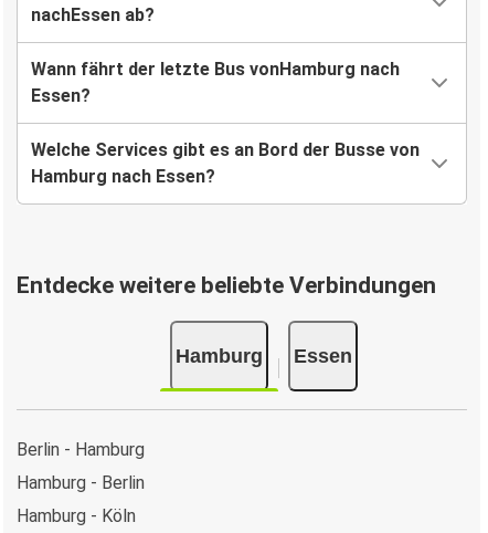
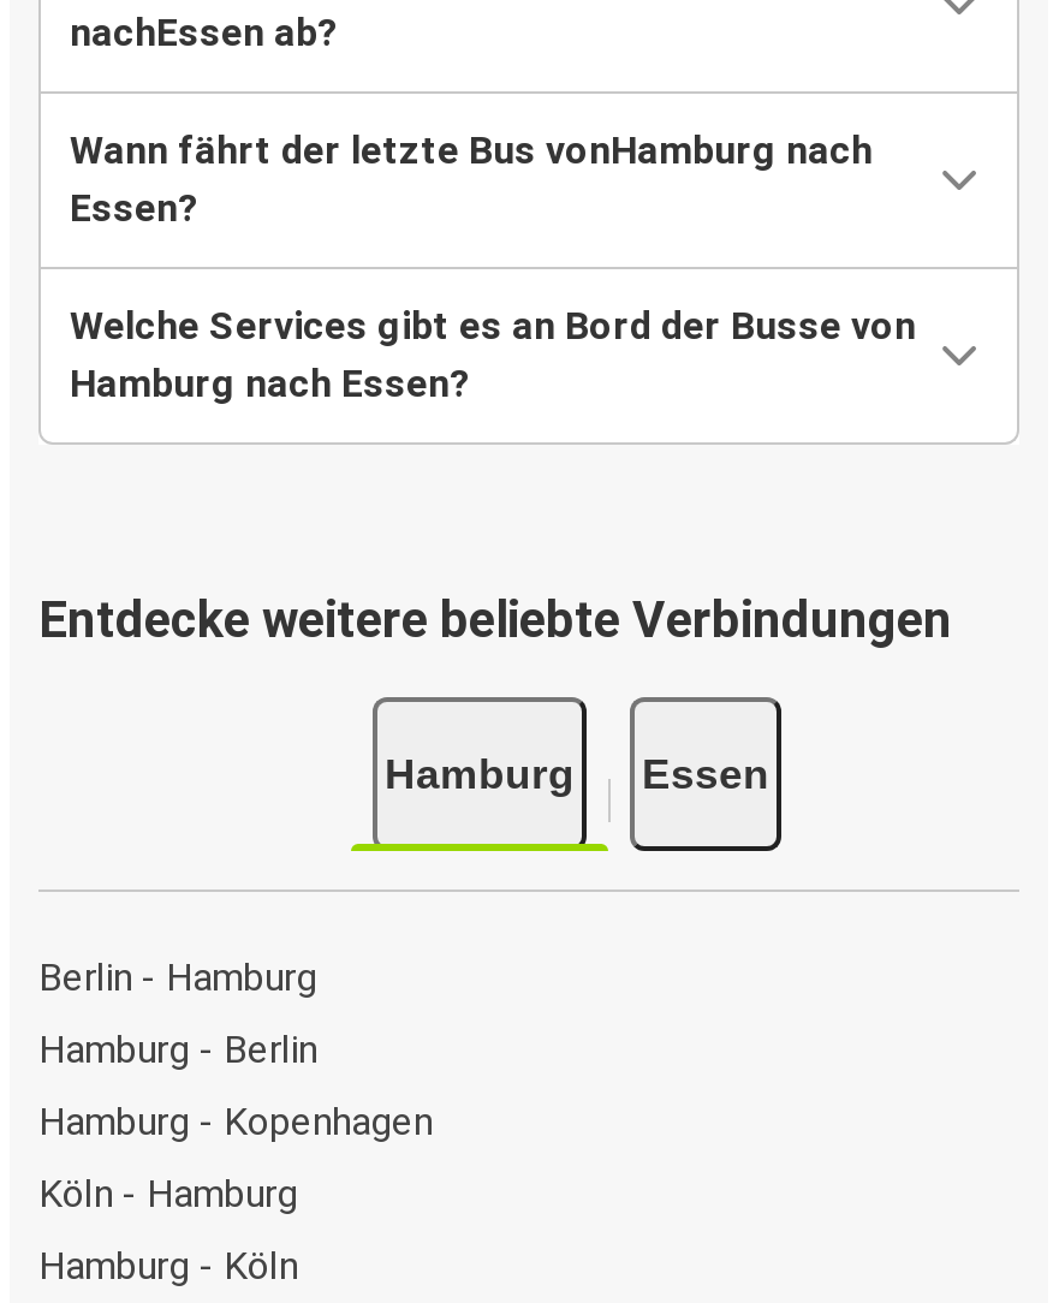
+ Hamburg - Kopenhagen
+ Köln - Hamburg
